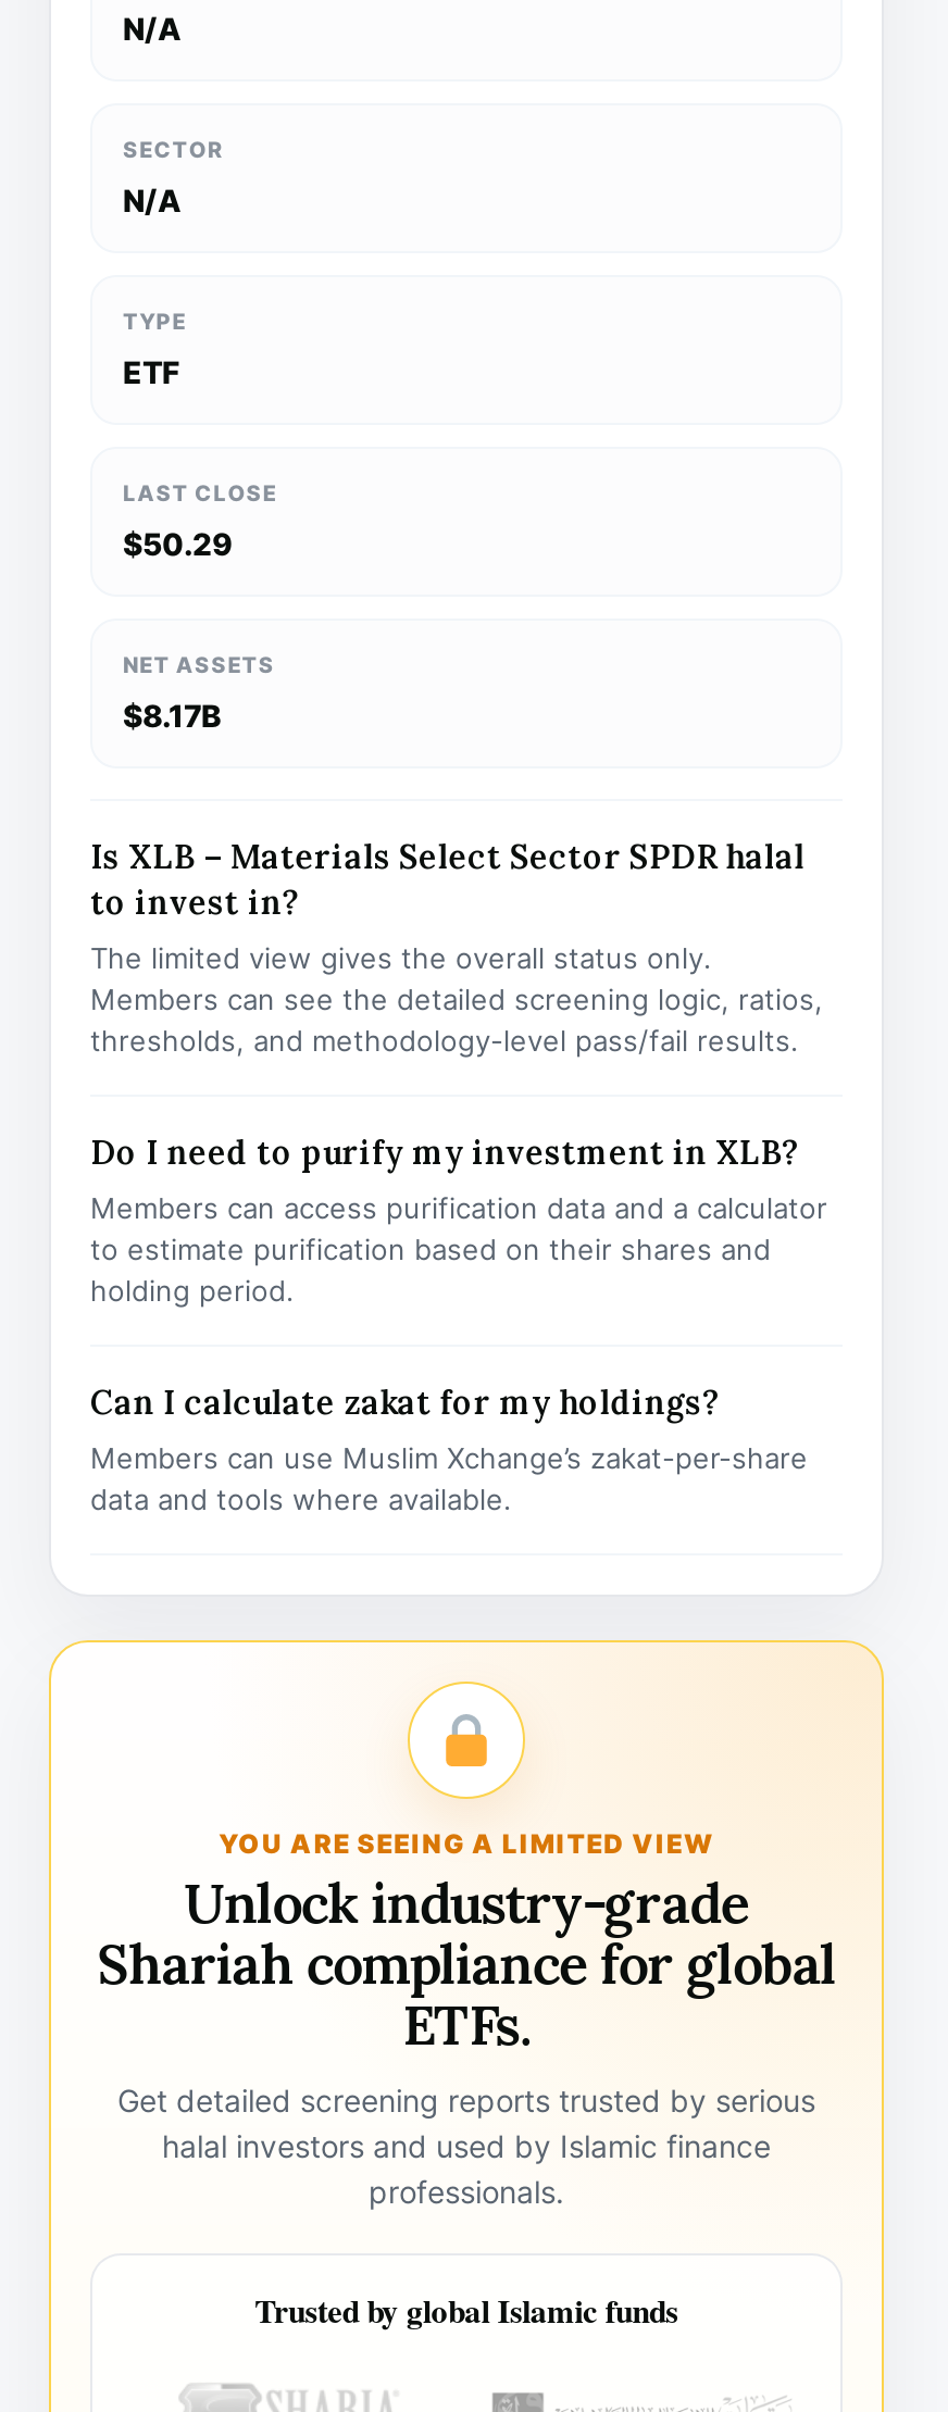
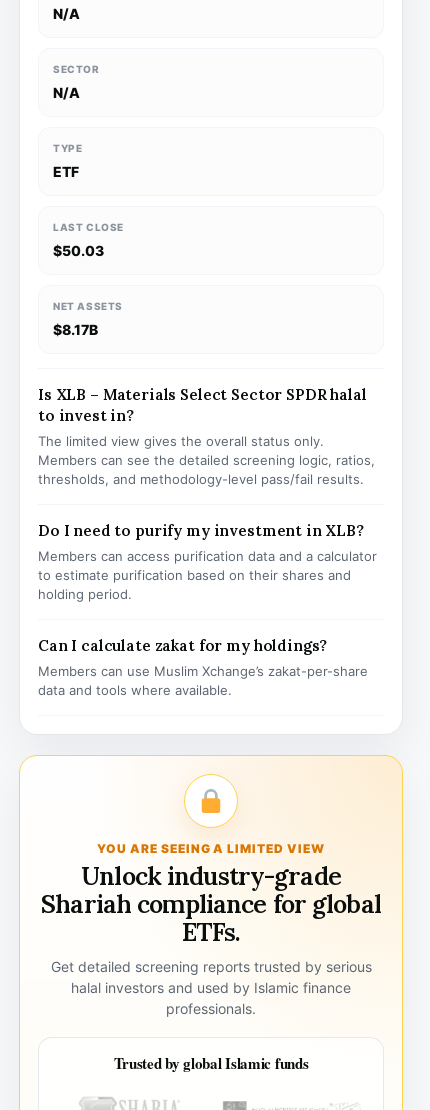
- $50.29
+ $50.03
